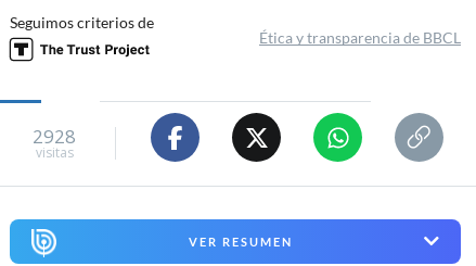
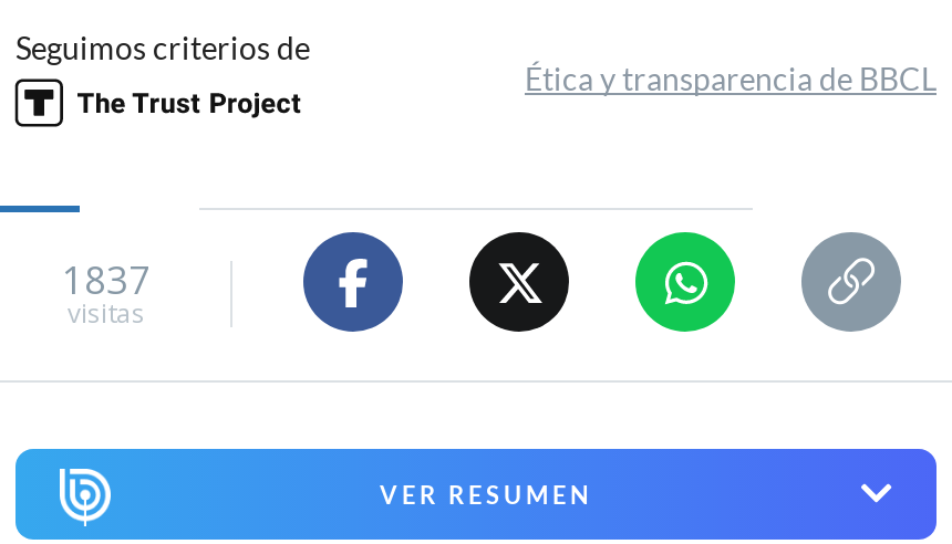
- 2928
+ 1837
